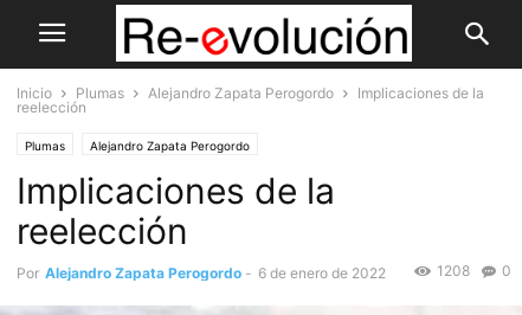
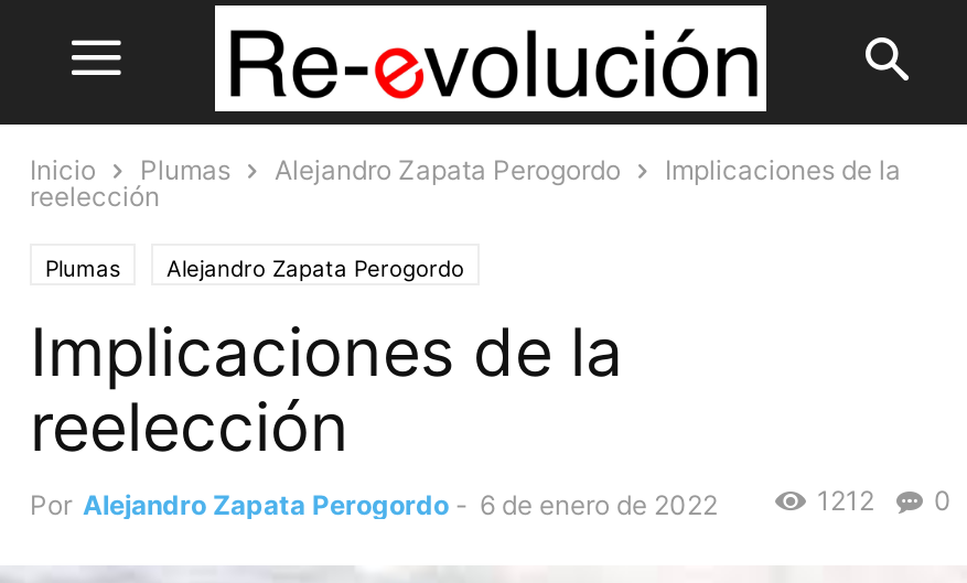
- 1208 0
+ 1212 0
